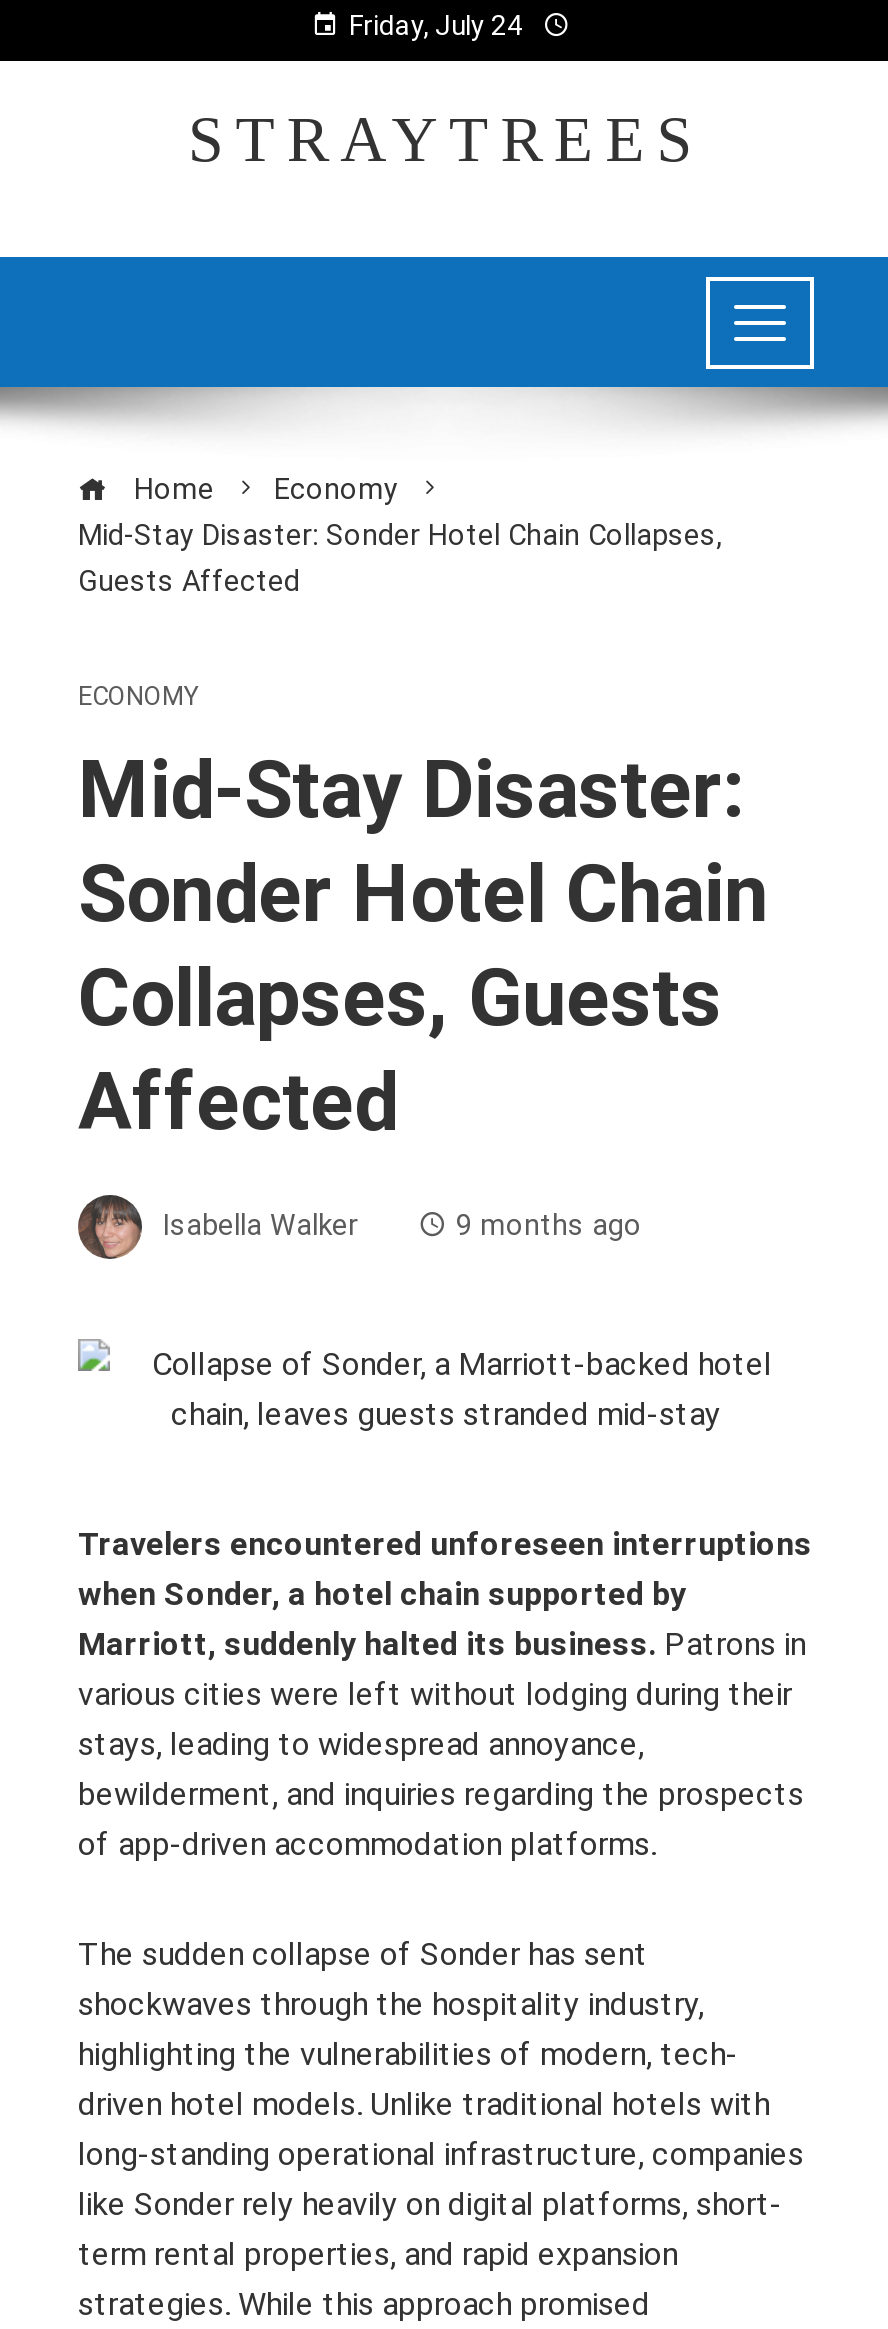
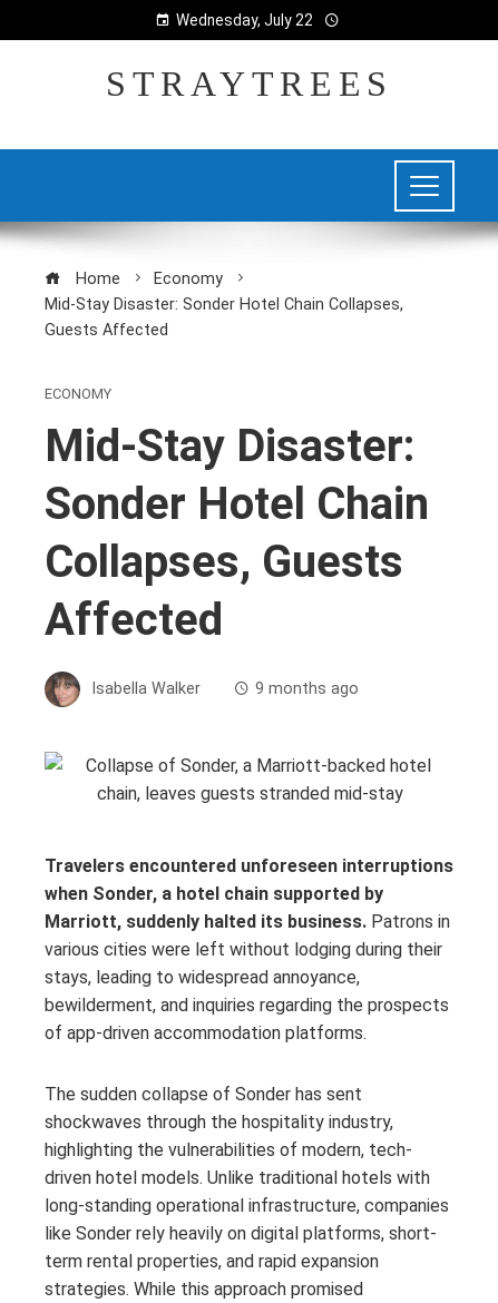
- Friday, July 24
+ Wednesday, July 22
